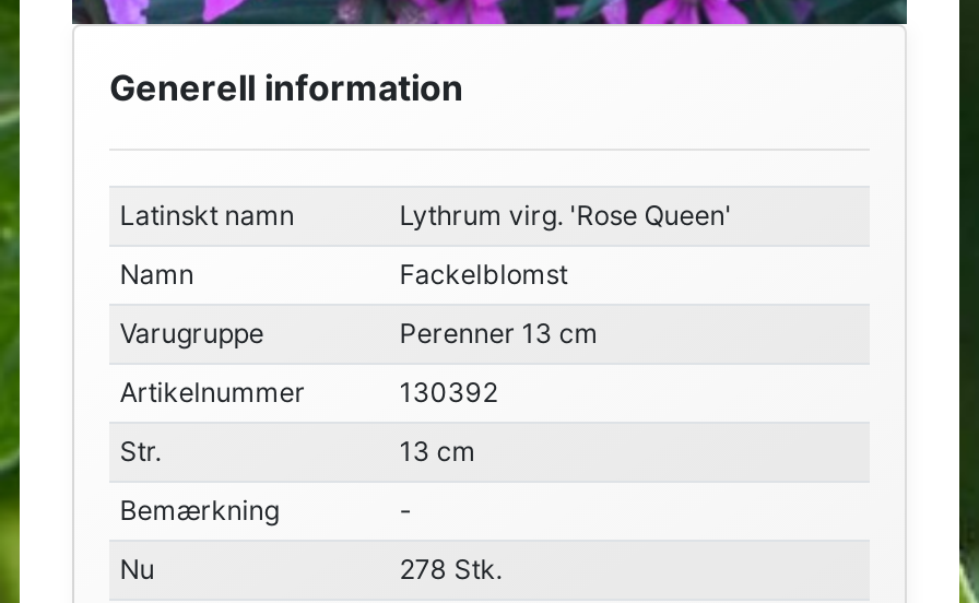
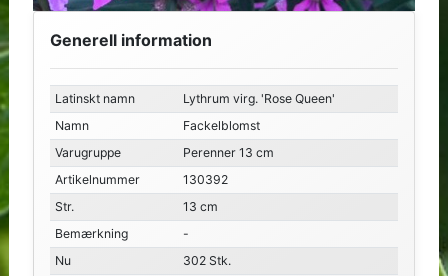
- 278 Stk.
+ 302 Stk.
